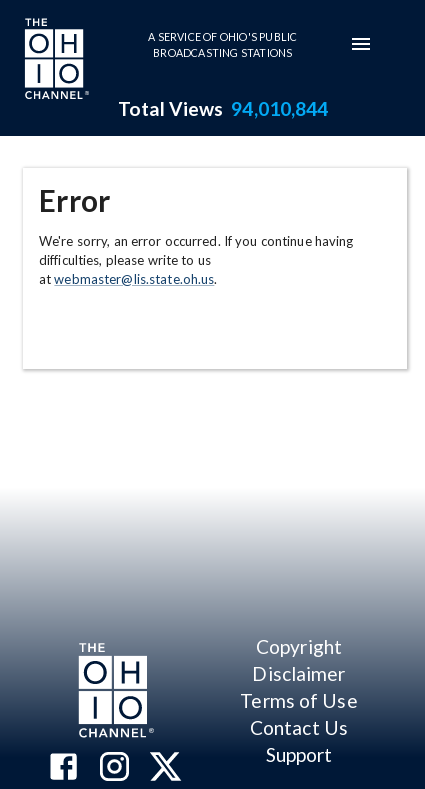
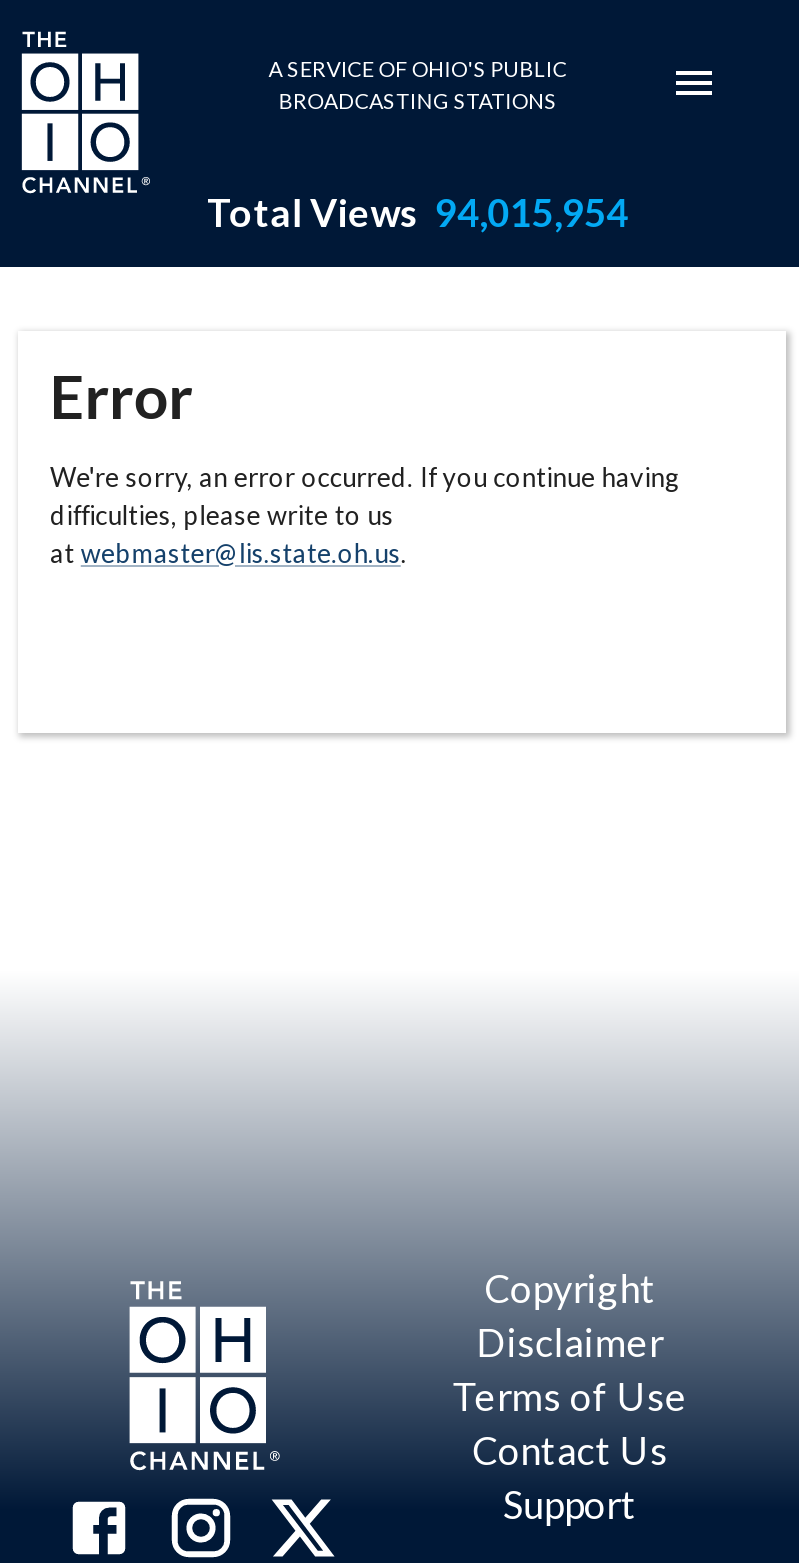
- Total Views 94,010,844
+ Total Views 94,015,954
